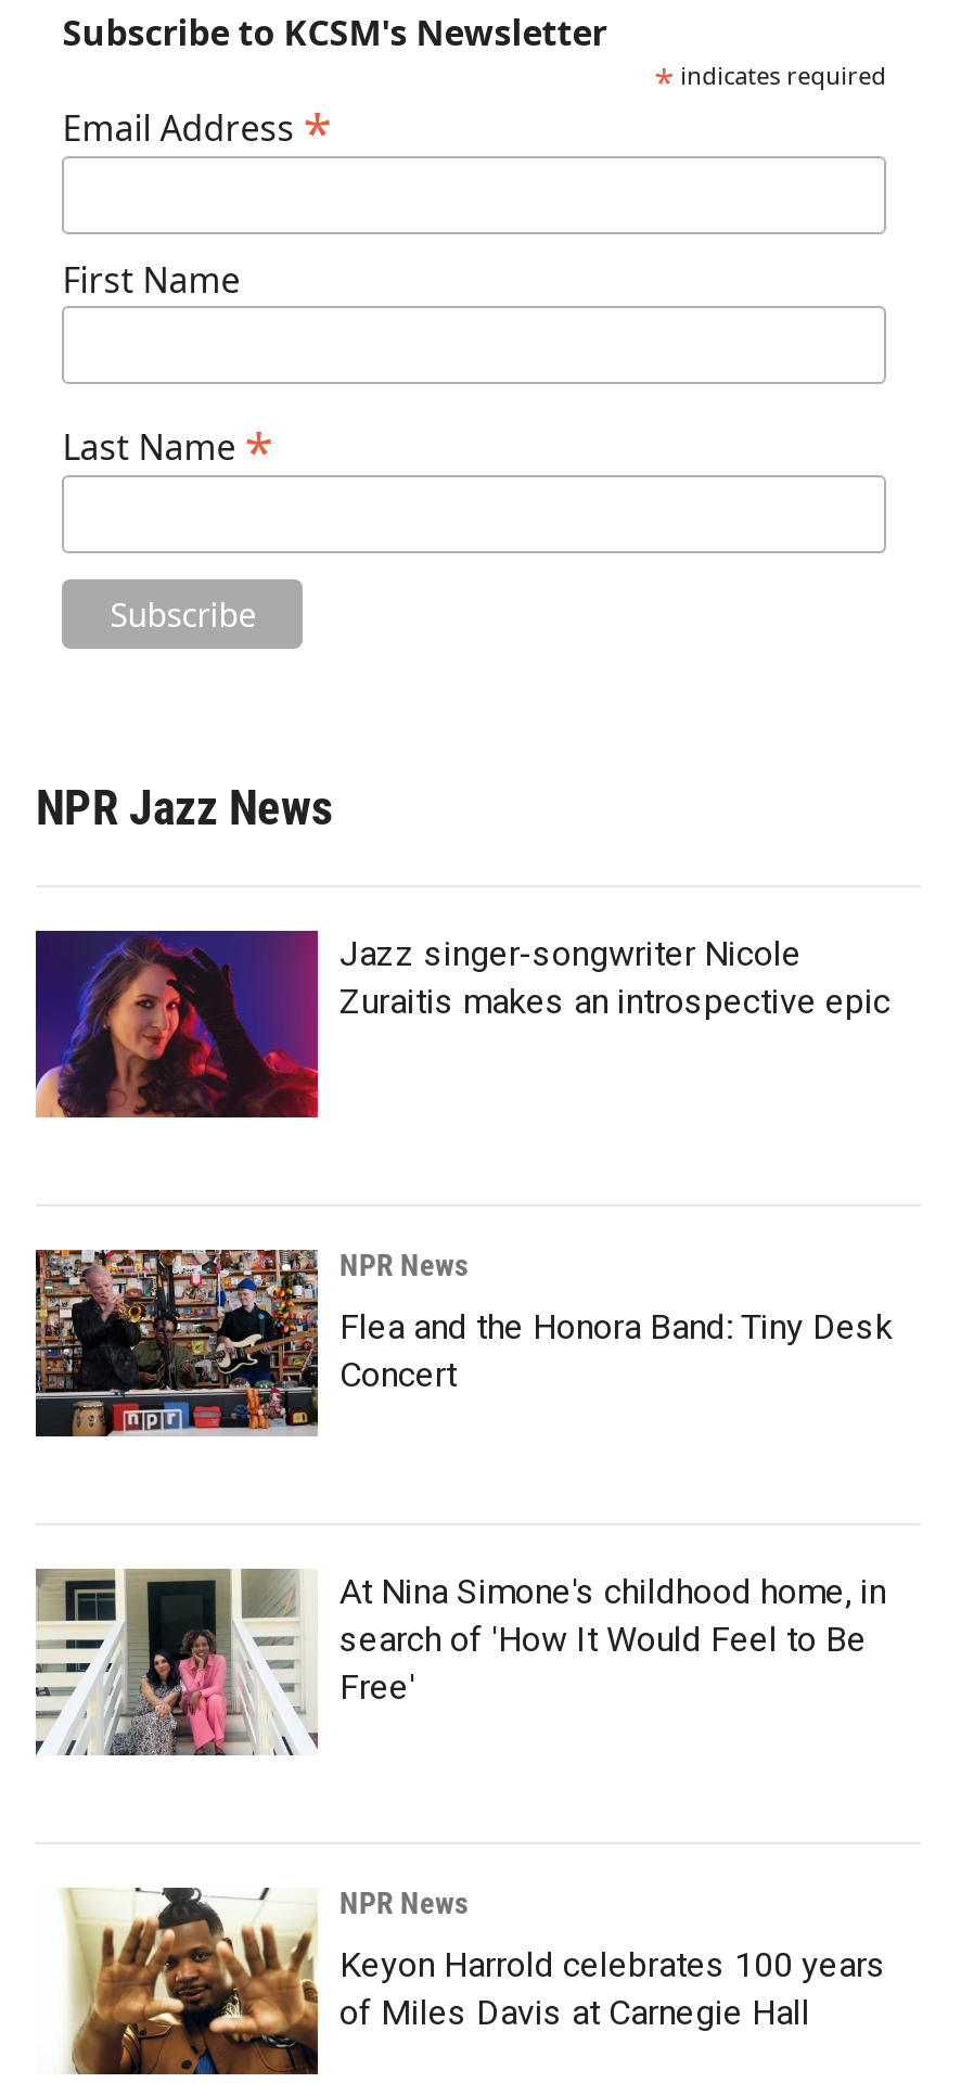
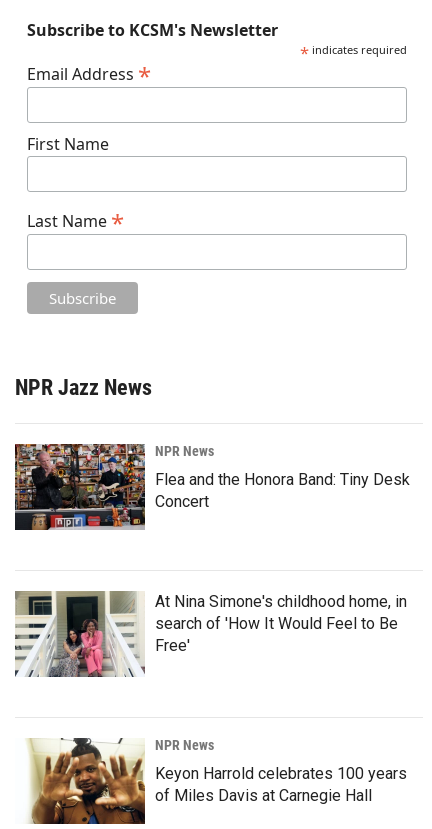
- [image]
- Jazz singer-songwriter Nicole
- Zuraitis makes an introspective epic
